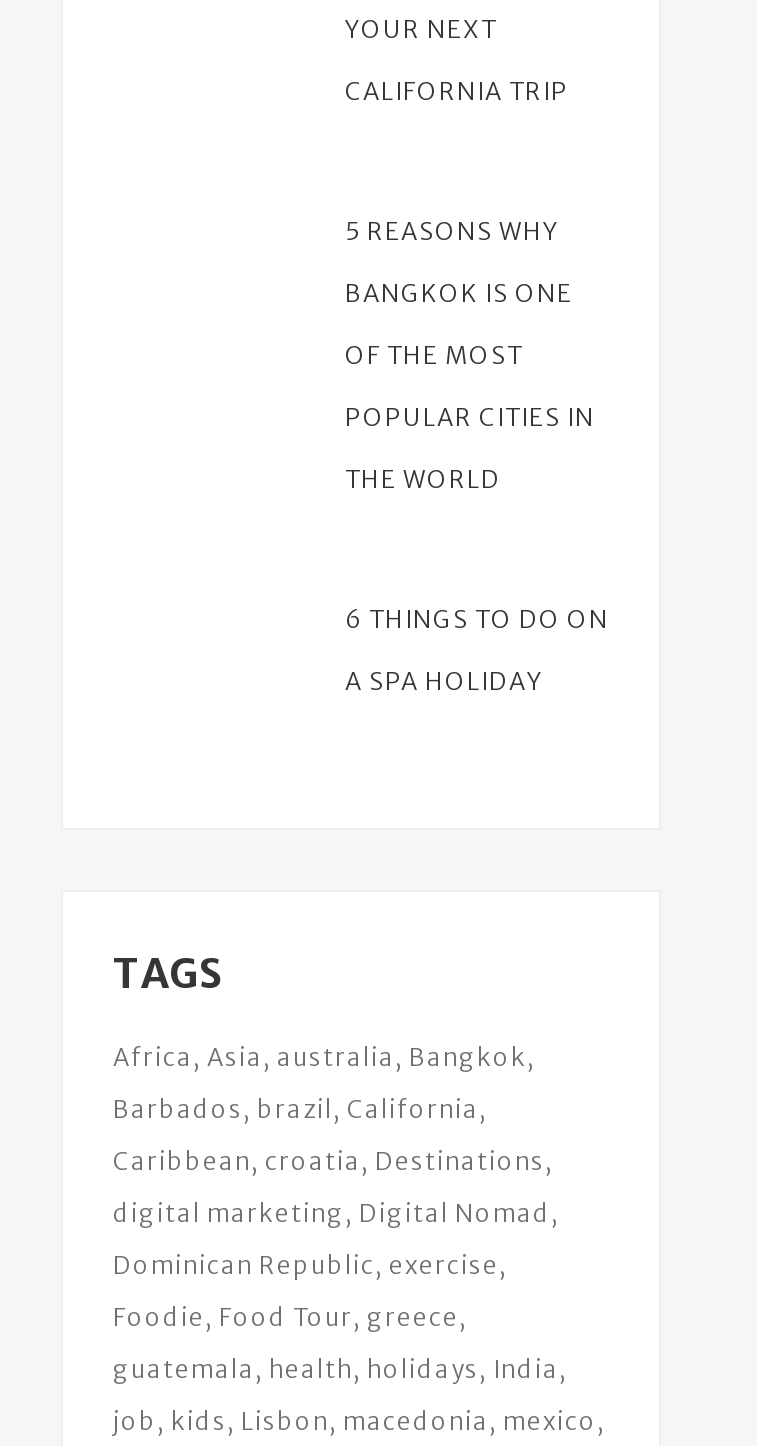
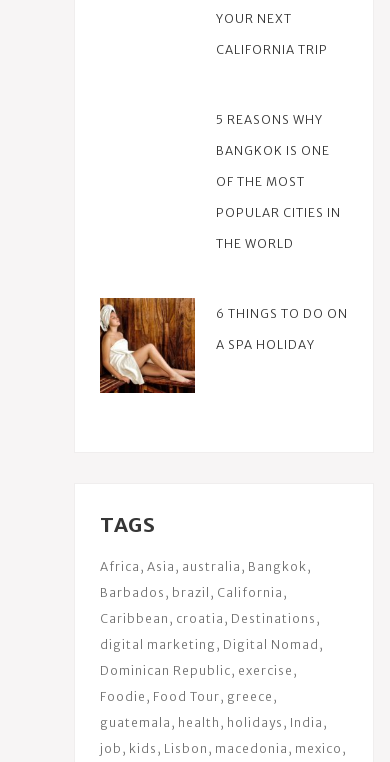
+ [image]
